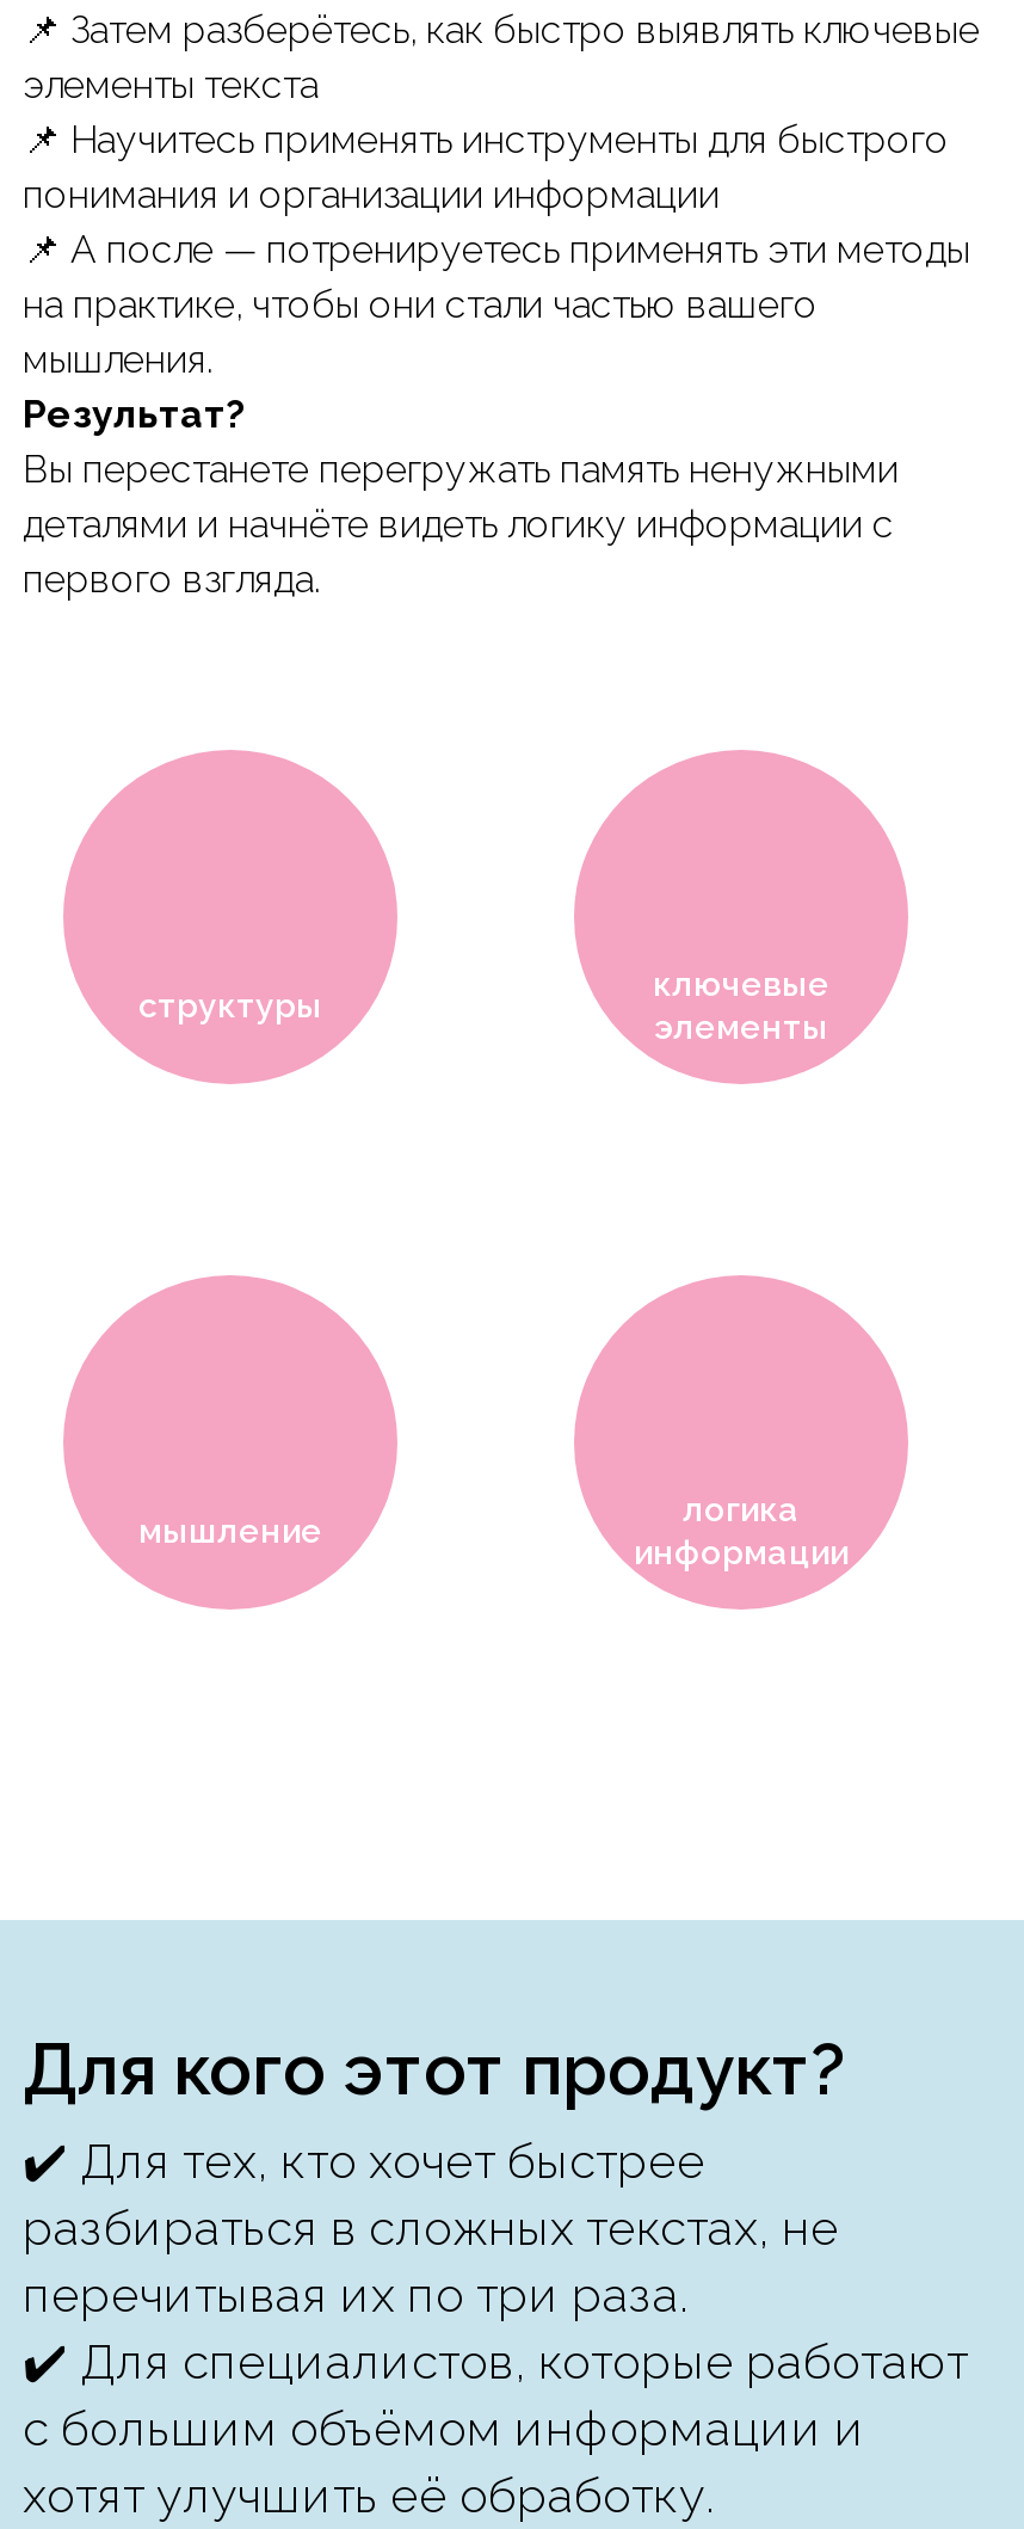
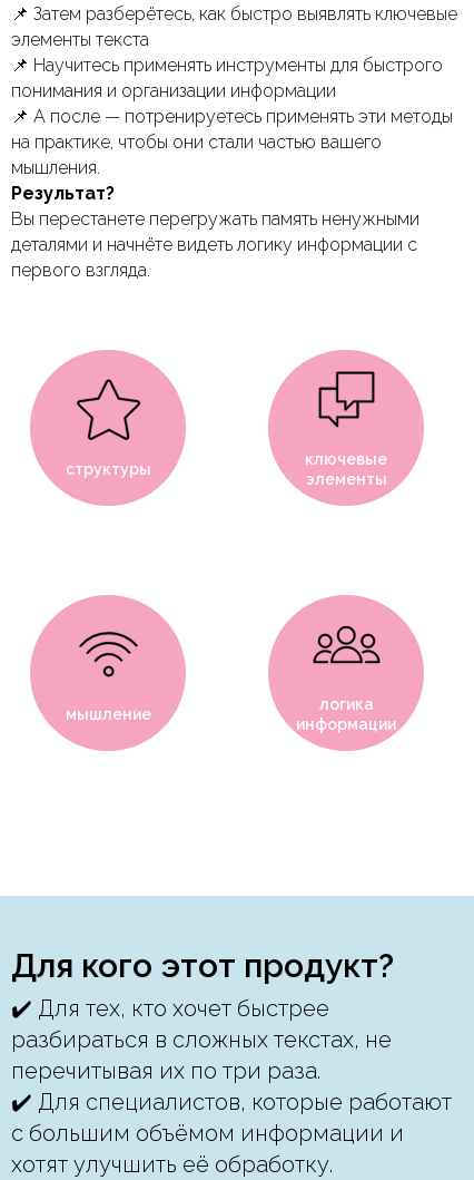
+ [image]

+ [image]

+ [image]

+ [image]
